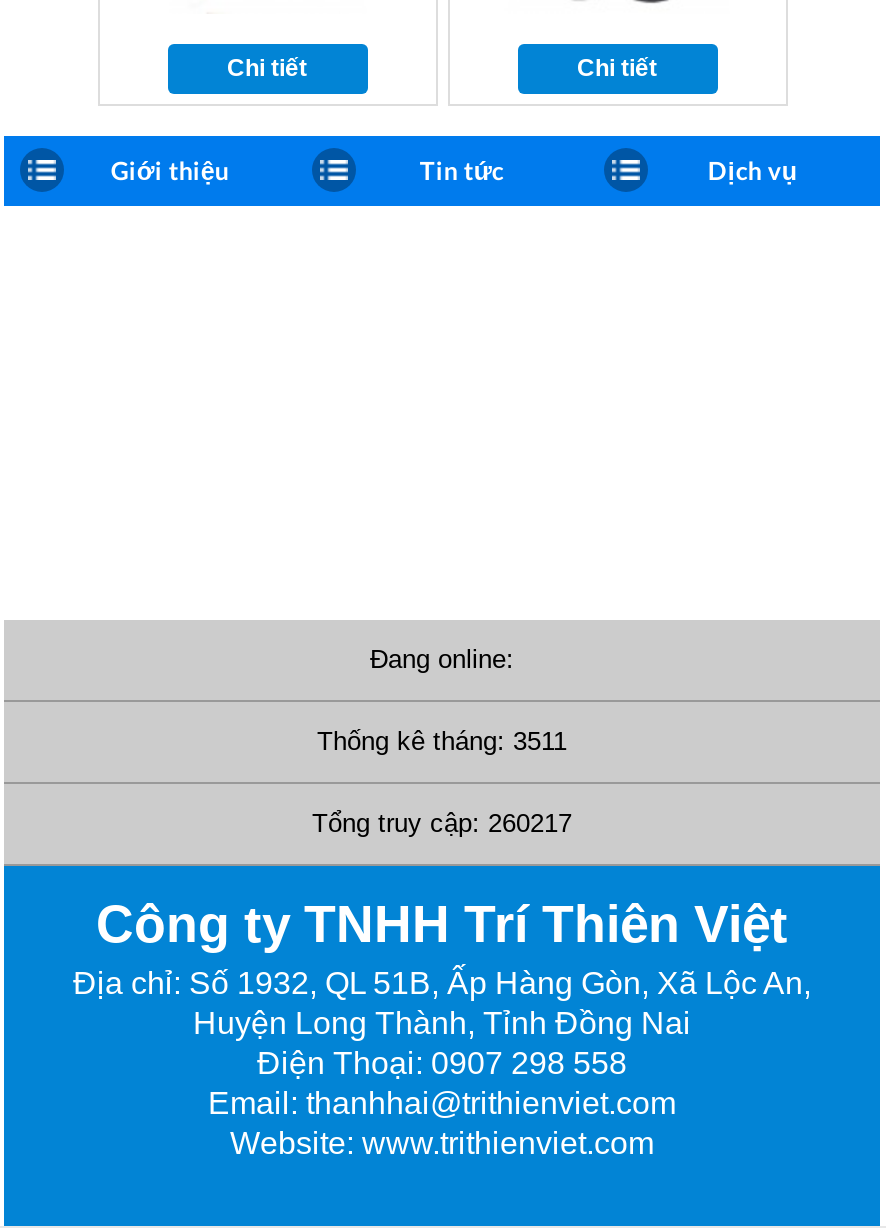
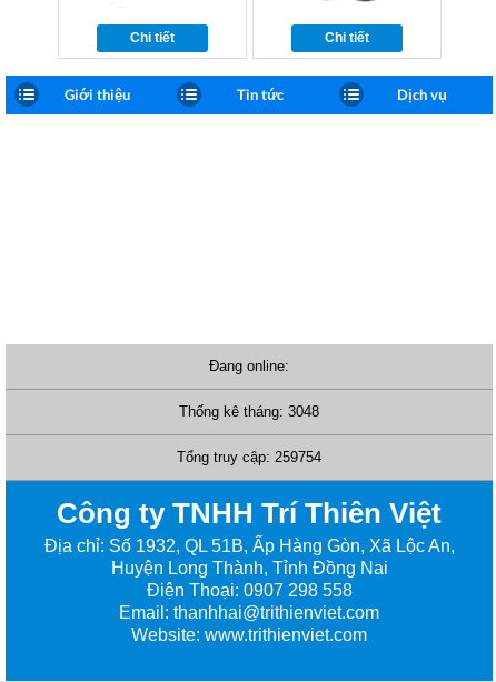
- Thống kê tháng: 3511
+ Thống kê tháng: 3048

- Tổng truy cập: 260217
+ Tổng truy cập: 259754
